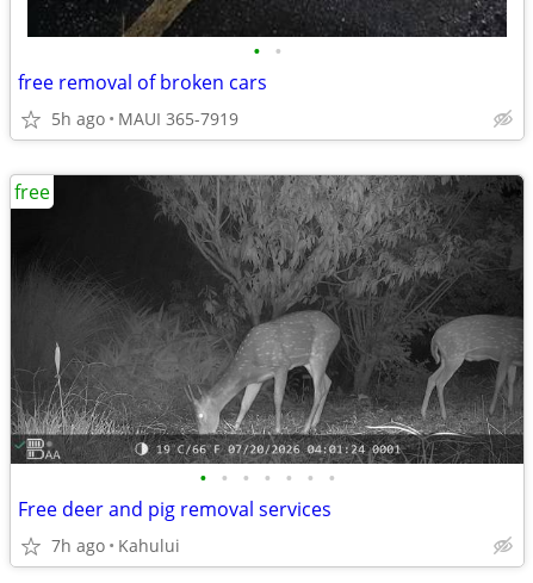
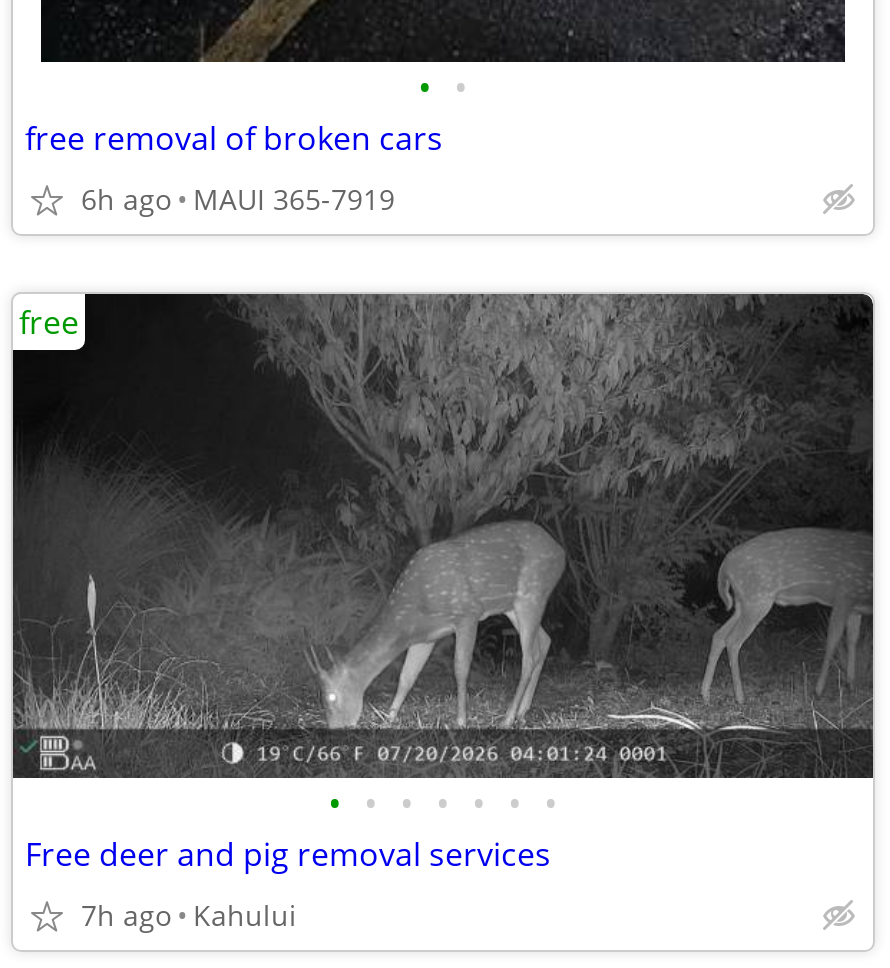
- 5h ago MAUI 365-7919
+ 6h ago MAUI 365-7919
